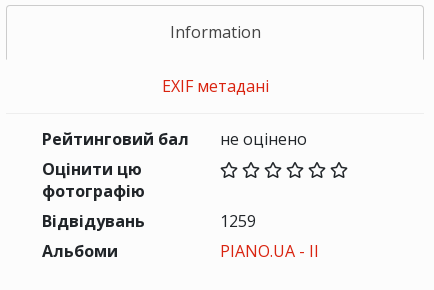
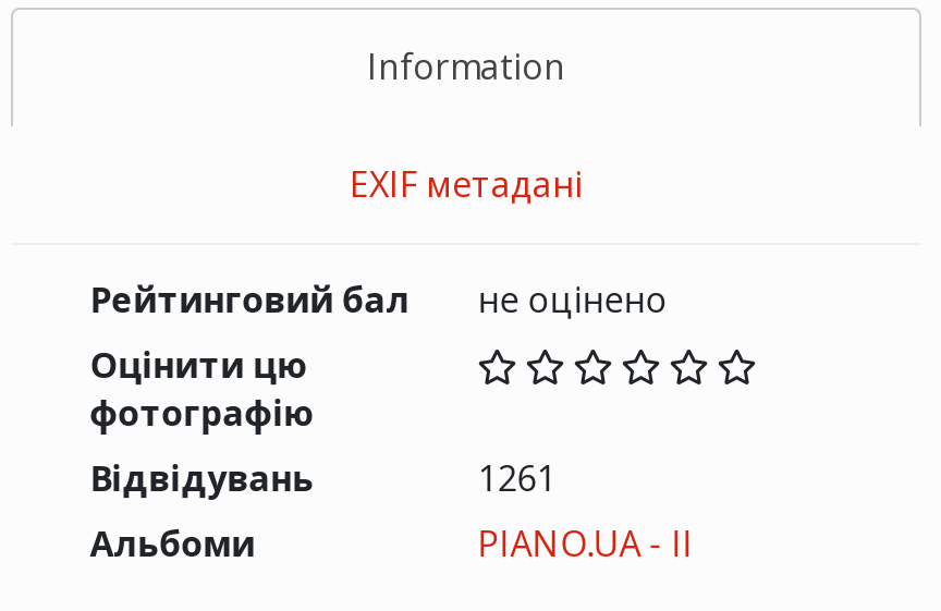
- 1259
+ 1261
